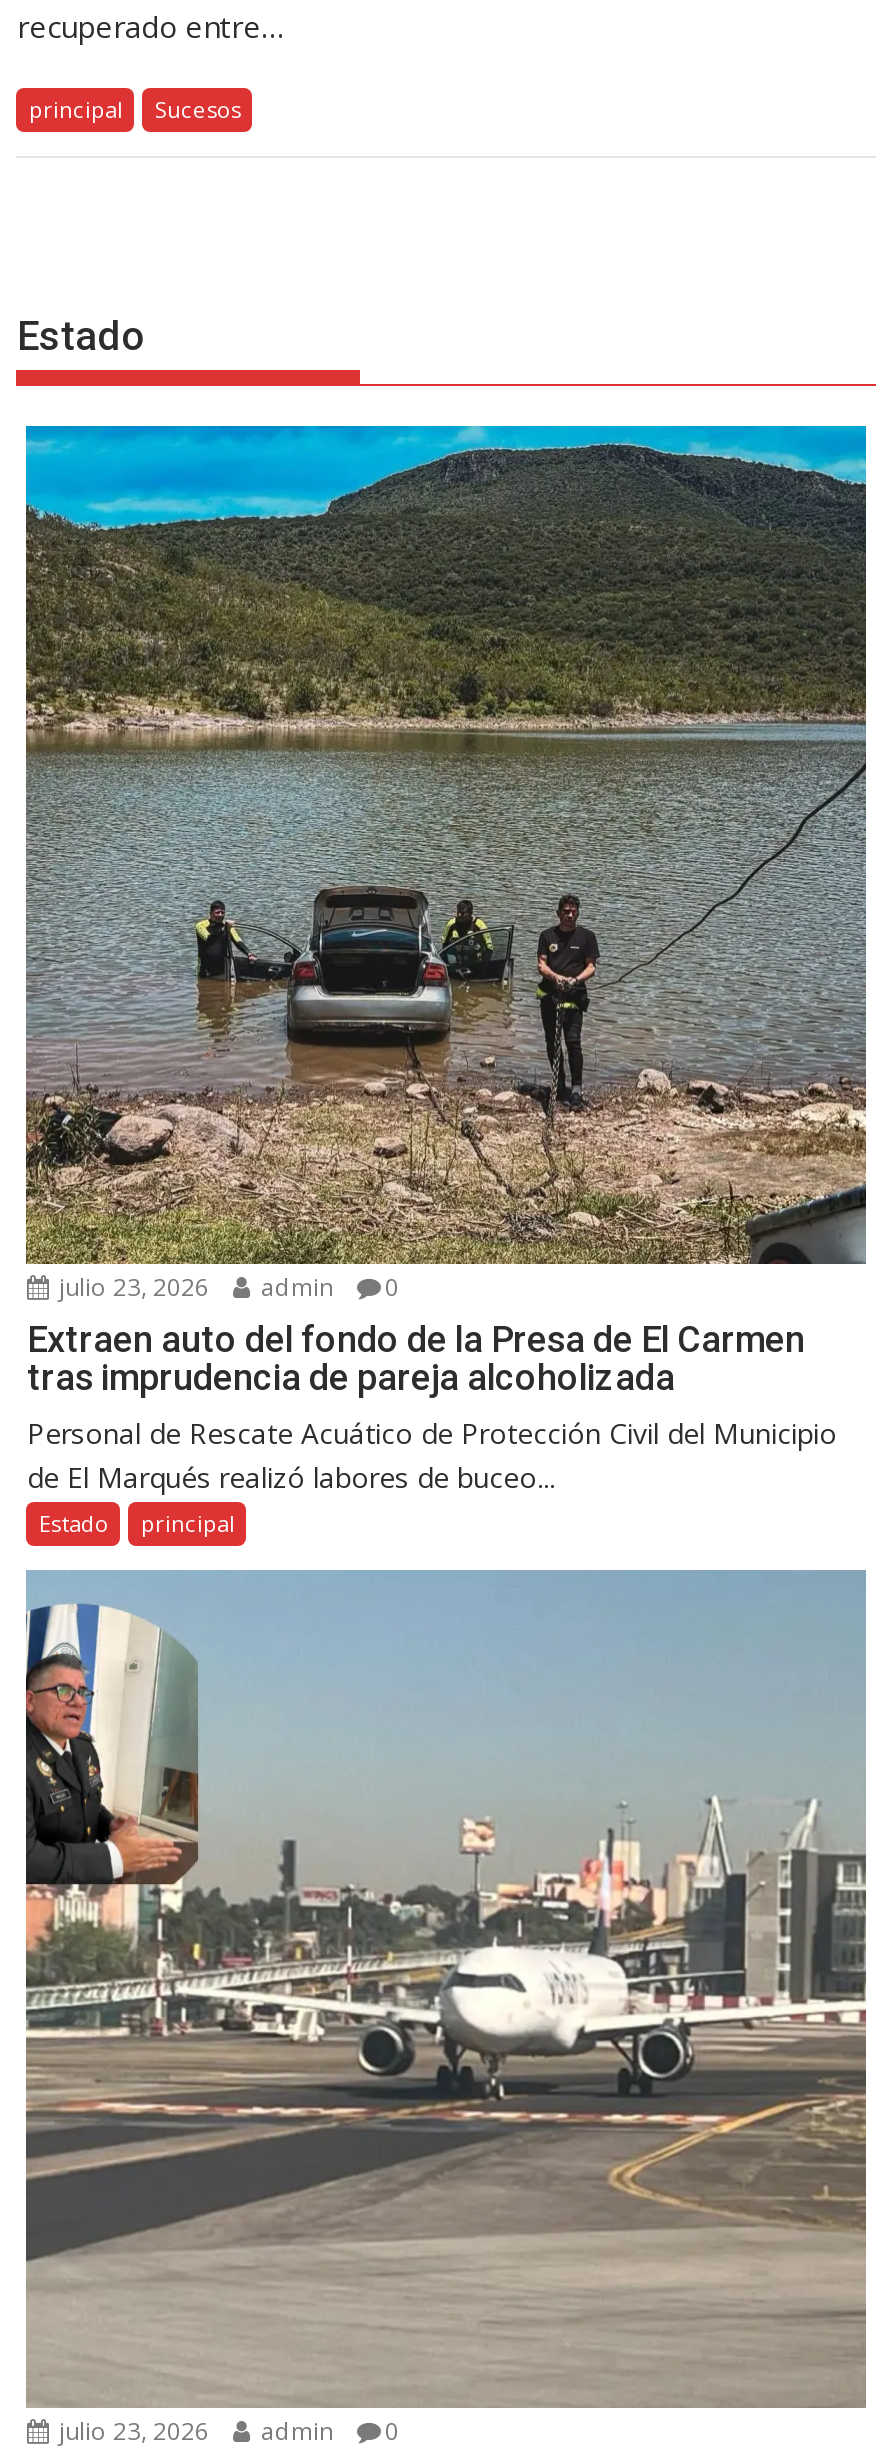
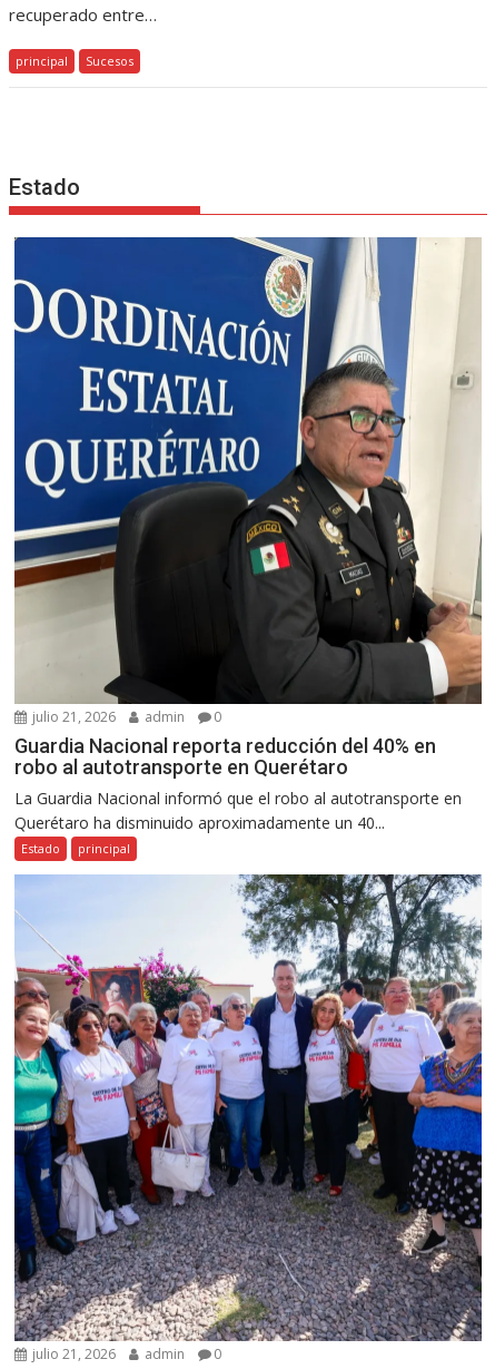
- [image]
- julio 23, 2026 admin 0
+ [image]
+ julio 21, 2026 admin 0

- Extraen auto del fondo de la Presa de El Carmen
- tras imprudencia de pareja alcoholizada
- Personal de Rescate Acuático de Protección Civil del Municipio
- de El Marqués realizó labores de buceo...
+ Guardia Nacional reporta reducción del 40% en
+ robo al autotransporte en Querétaro
+ La Guardia Nacional informó que el robo al autotransporte en
+ Querétaro ha disminuido aproximadamente un 40...

- [image]
- julio 23, 2026 admin 0
+ [image]
+ julio 21, 2026 admin 0
